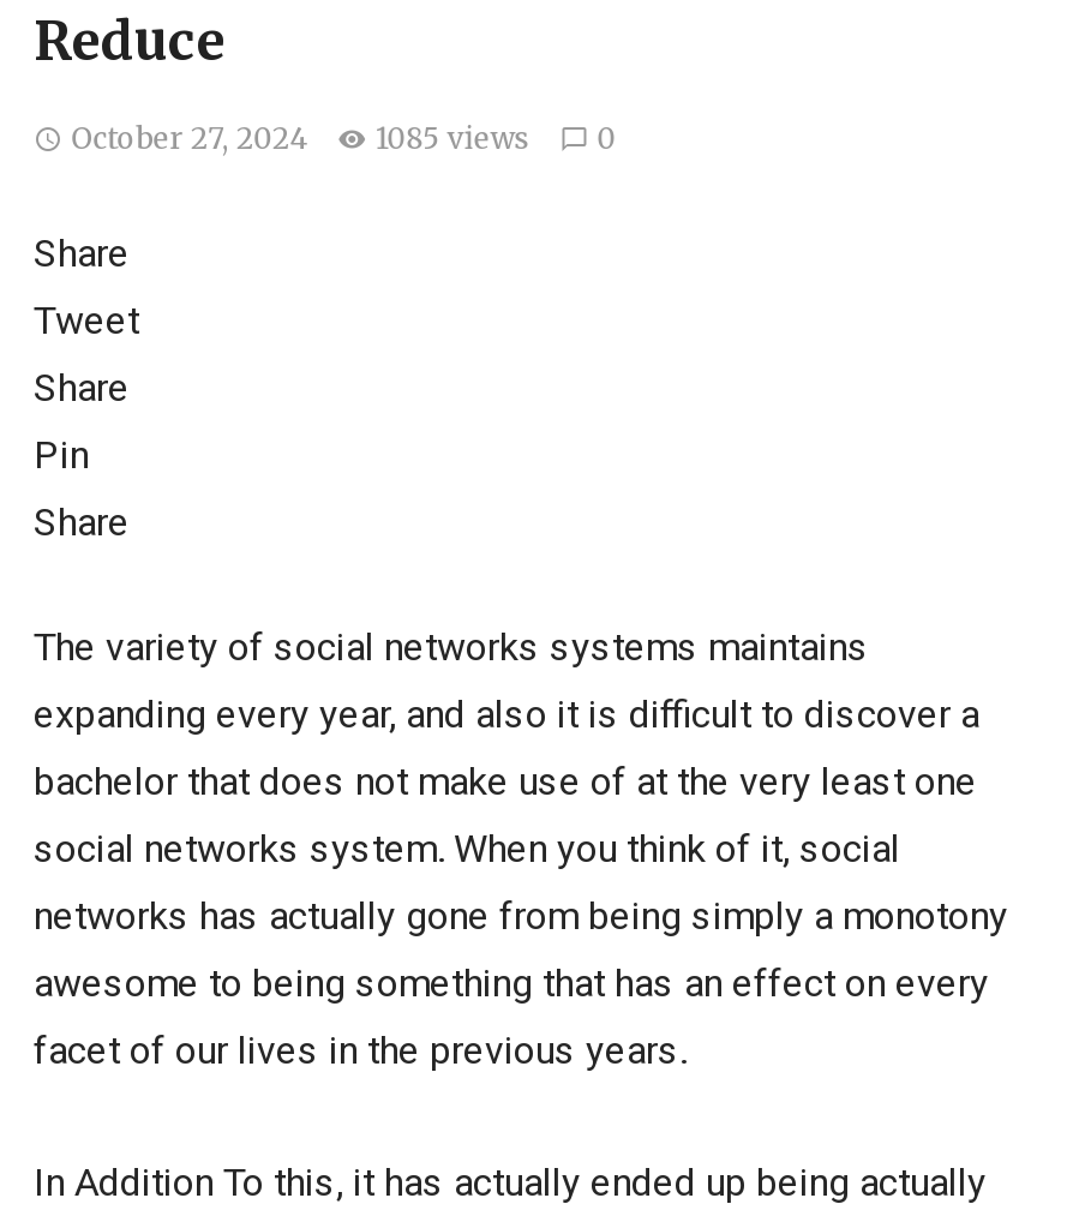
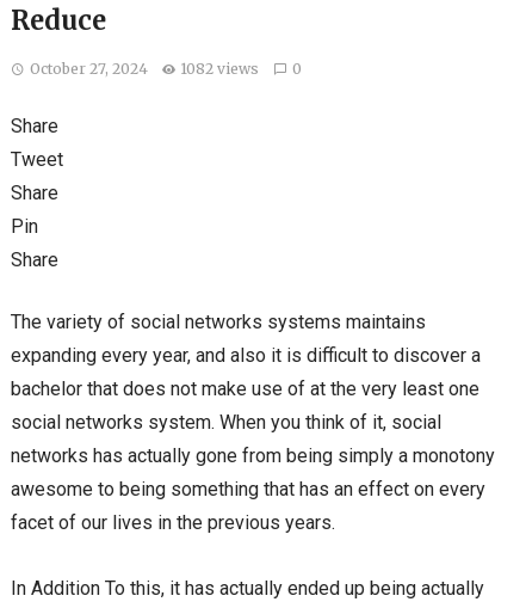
- October 27, 2024 1085 views 0
+ October 27, 2024 1082 views 0
